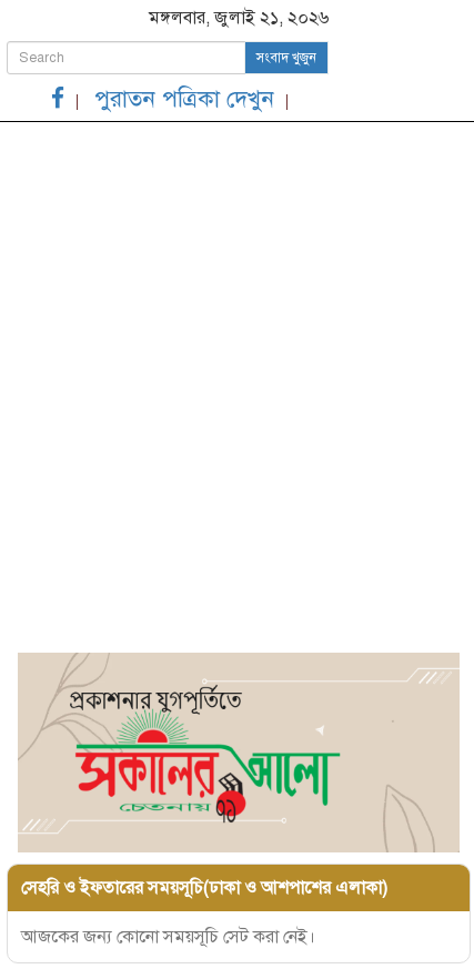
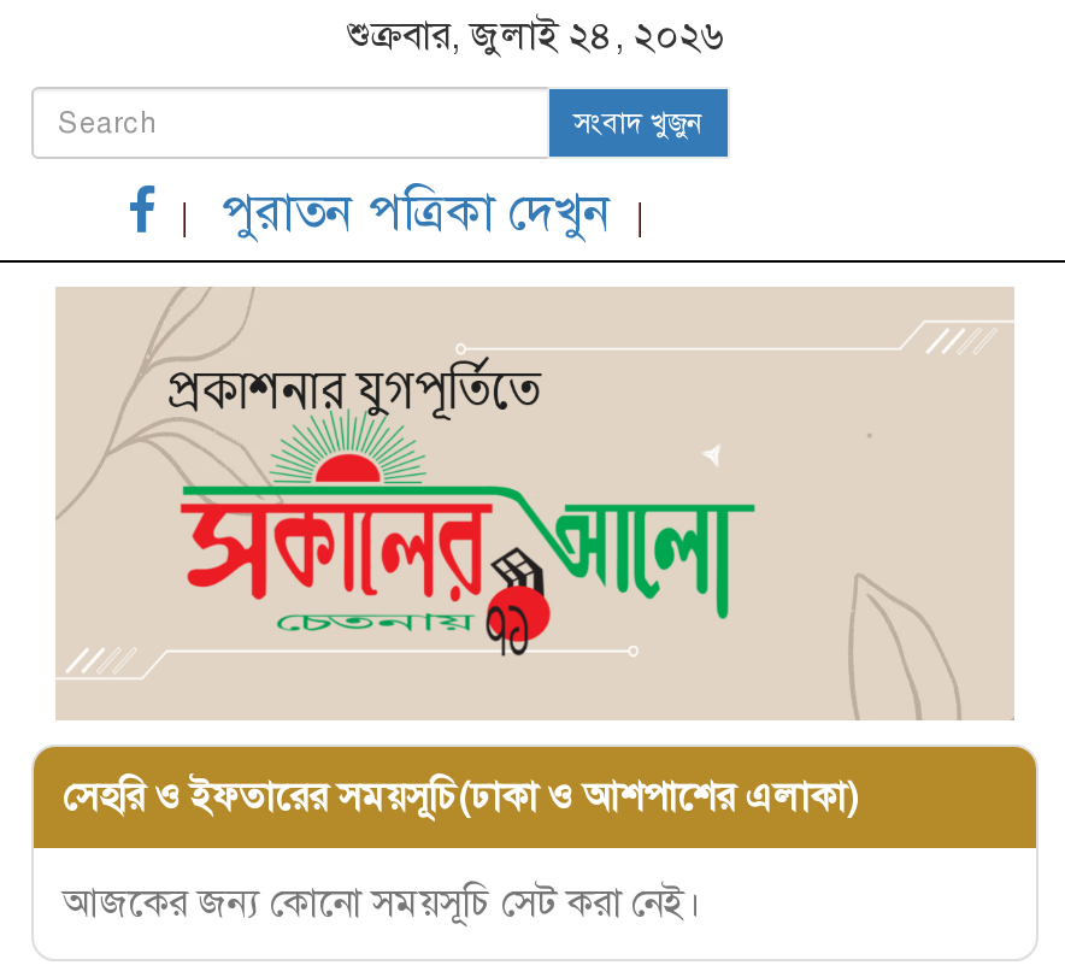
- মঙ্গলবার, জুলাই ২১, ২০২৬
+ শুক্রবার, জুলাই ২৪, ২০২৬
